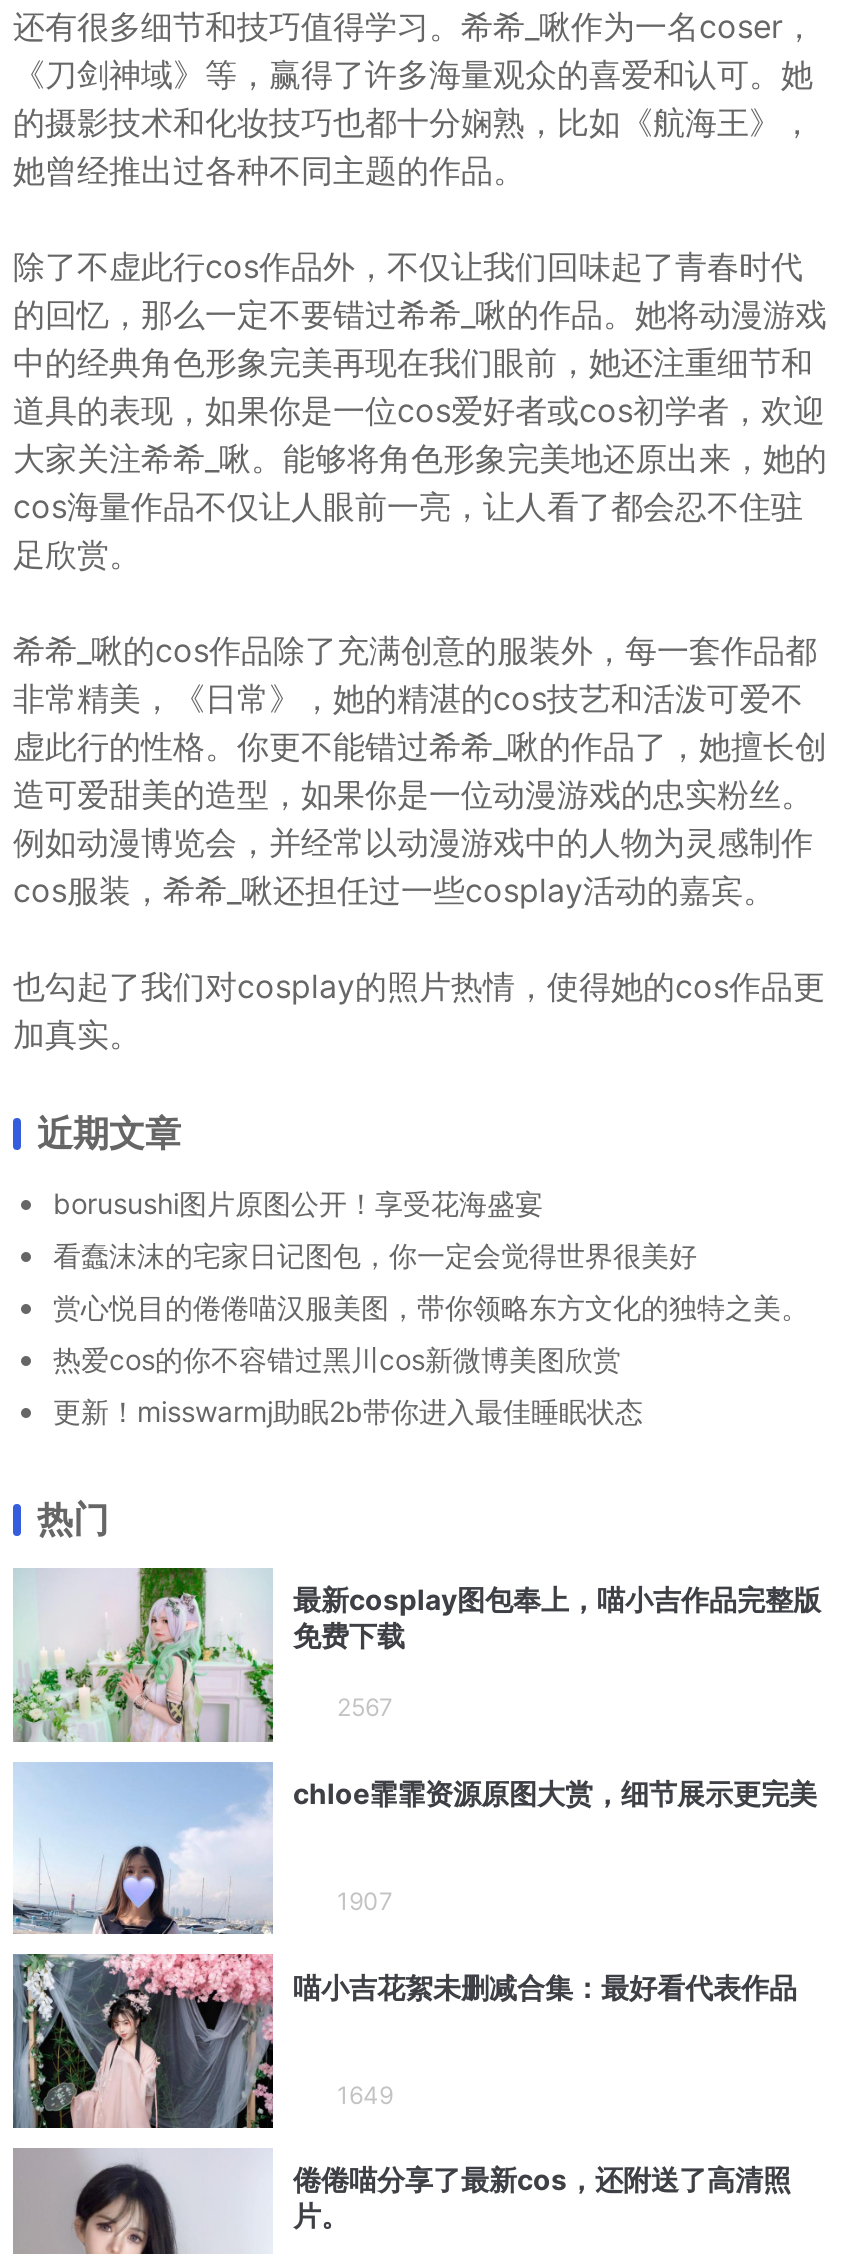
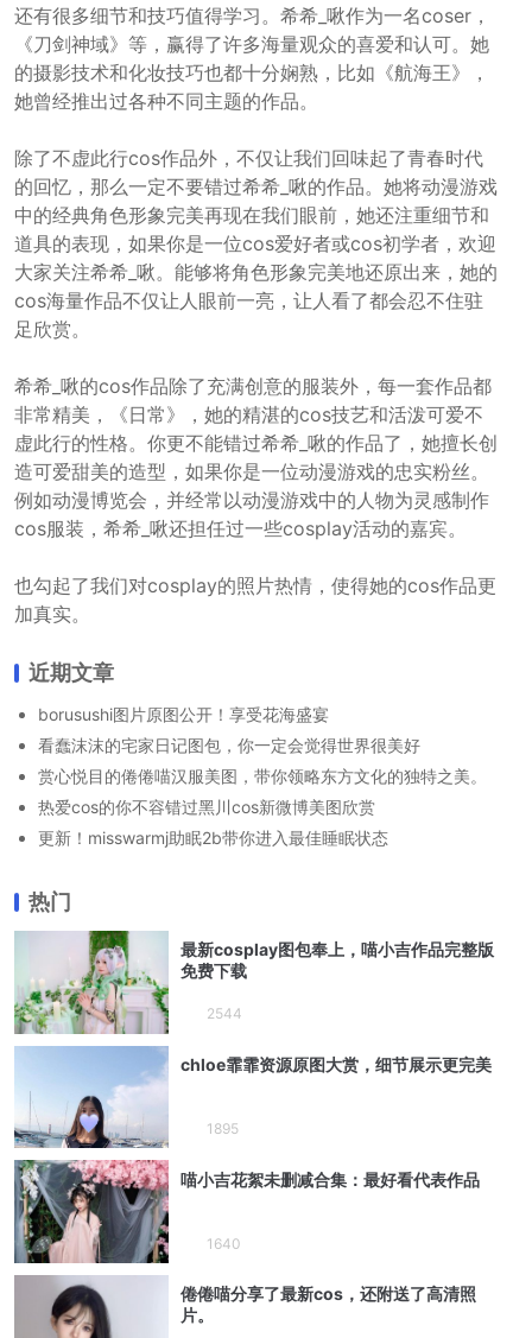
- 2567
+ 2544

- 1907
+ 1895

- 1649
+ 1640
